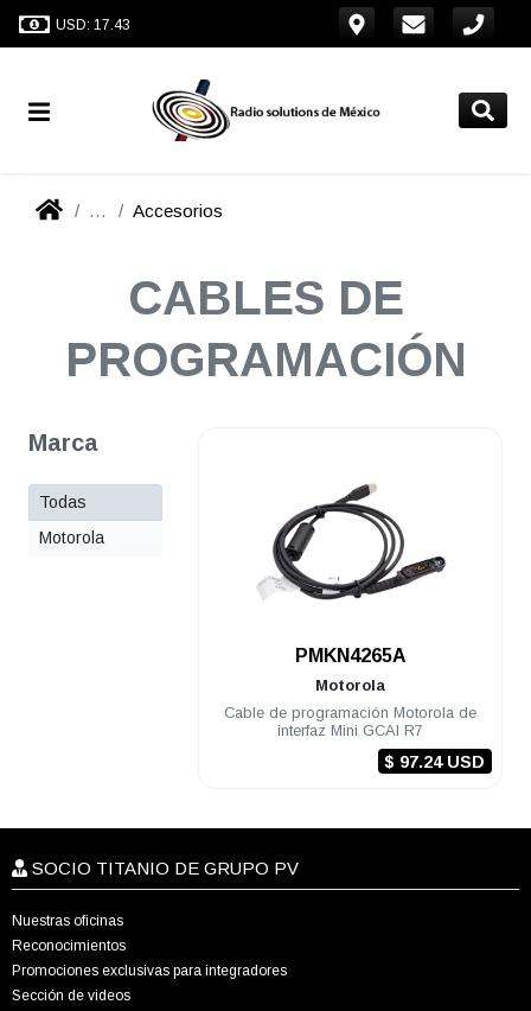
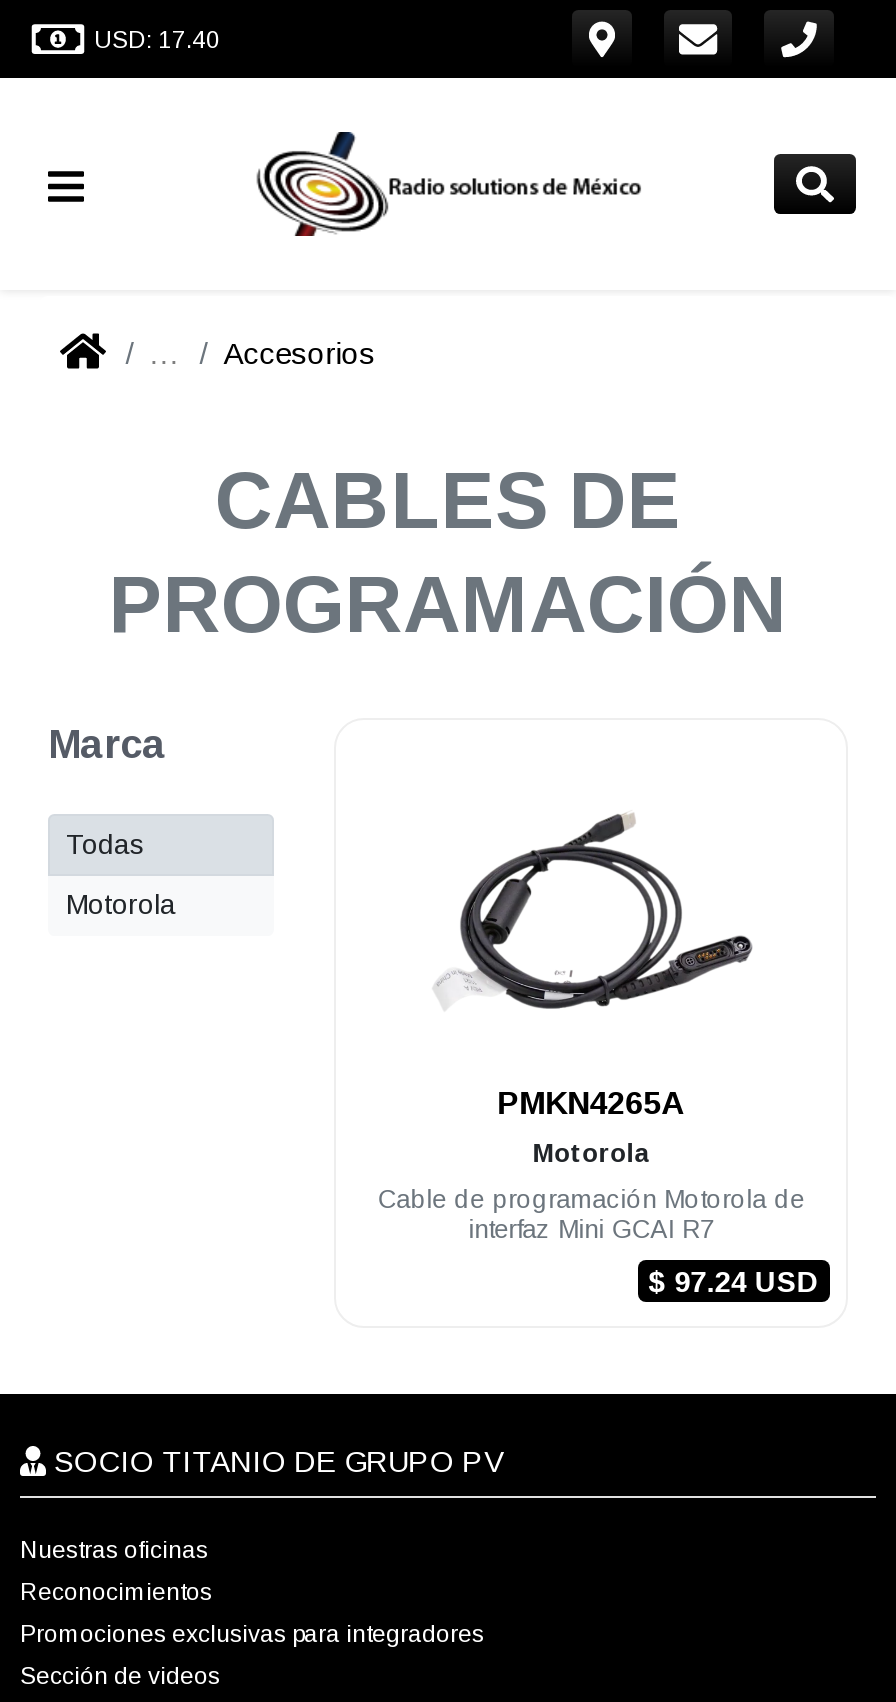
- USD: 17.43
+ USD: 17.40
